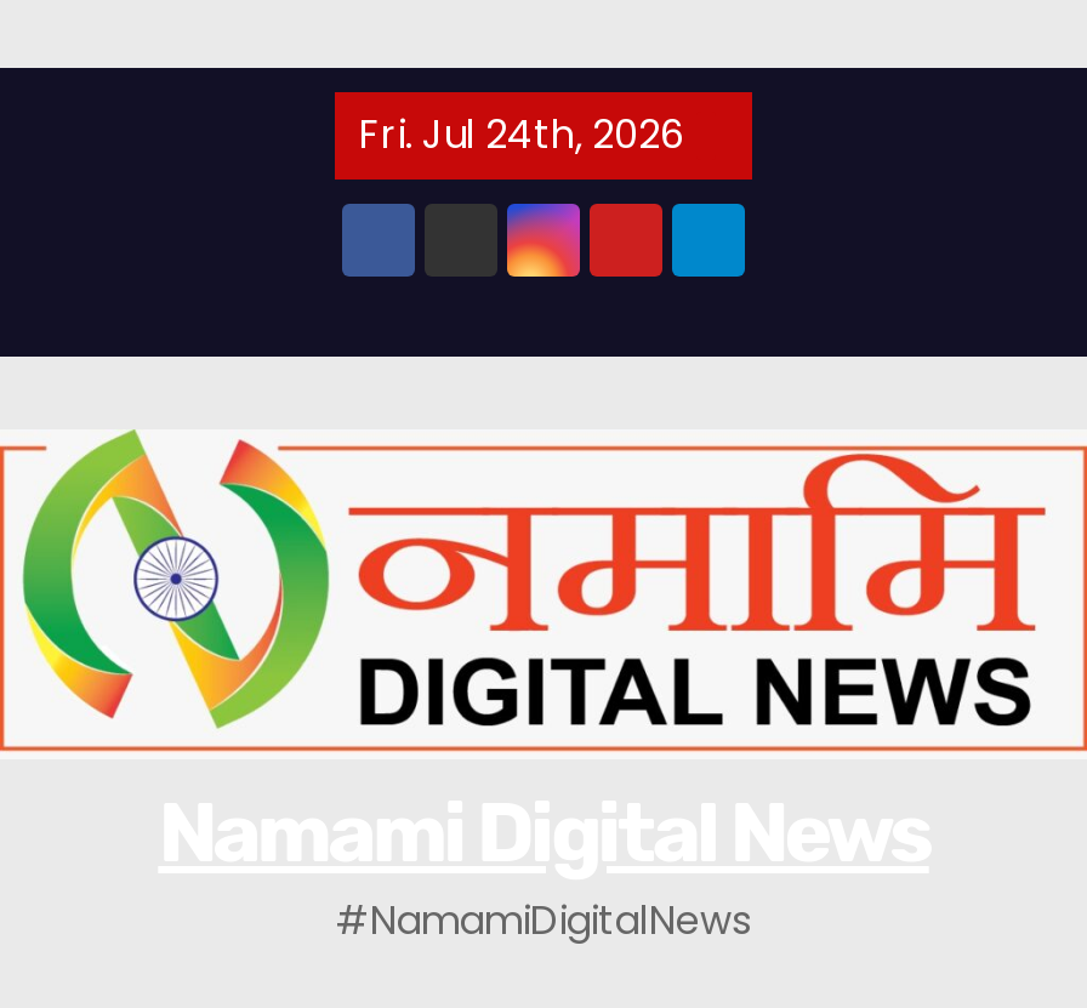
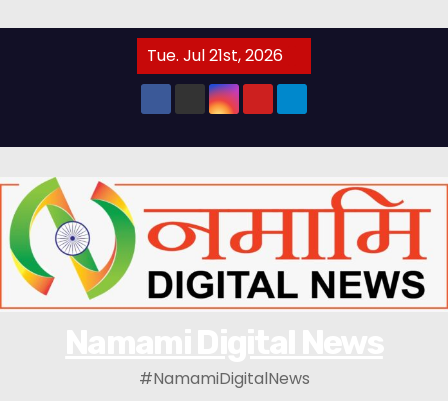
- Fri. Jul 24th, 2026
+ Tue. Jul 21st, 2026
